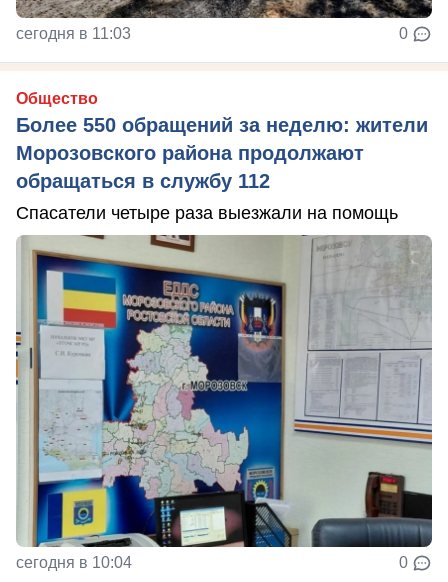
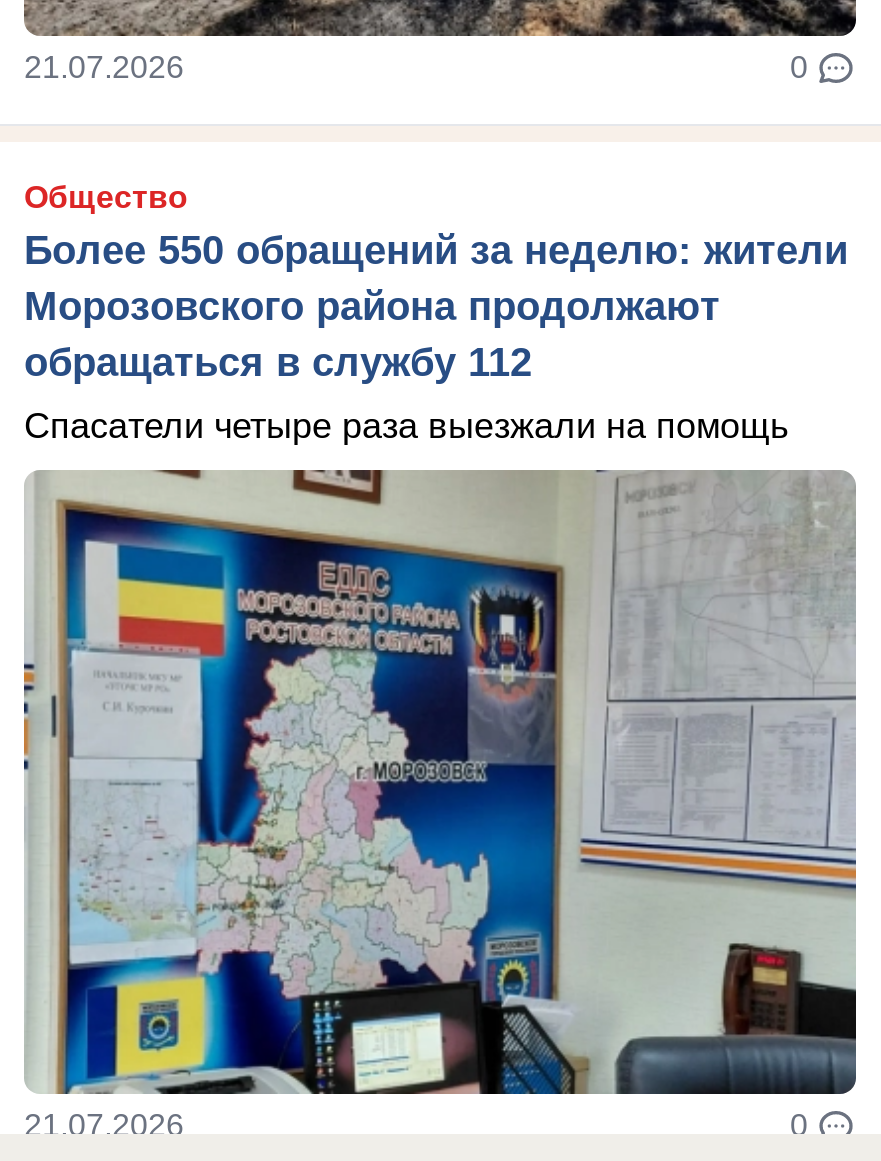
- сегодня в 11:03
+ 21.07.2026

- сегодня в 10:04
+ 21.07.2026
